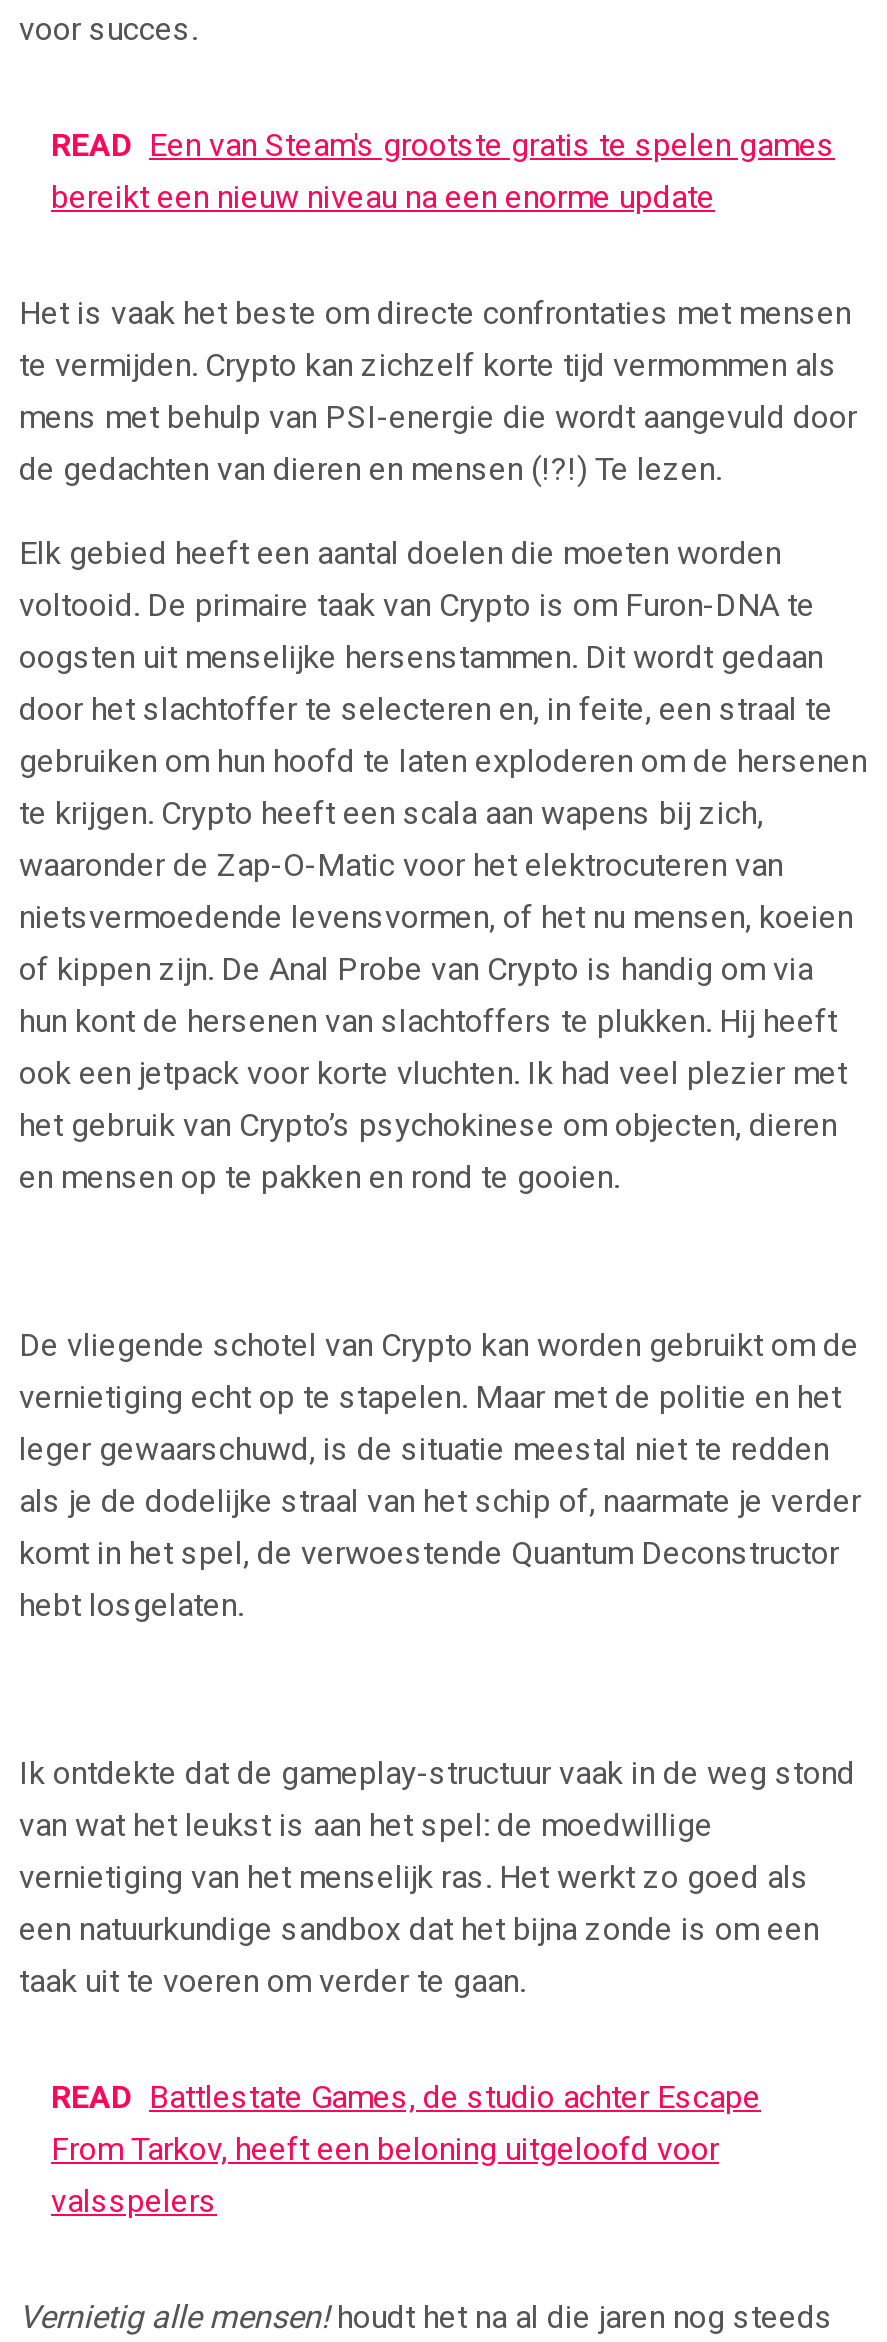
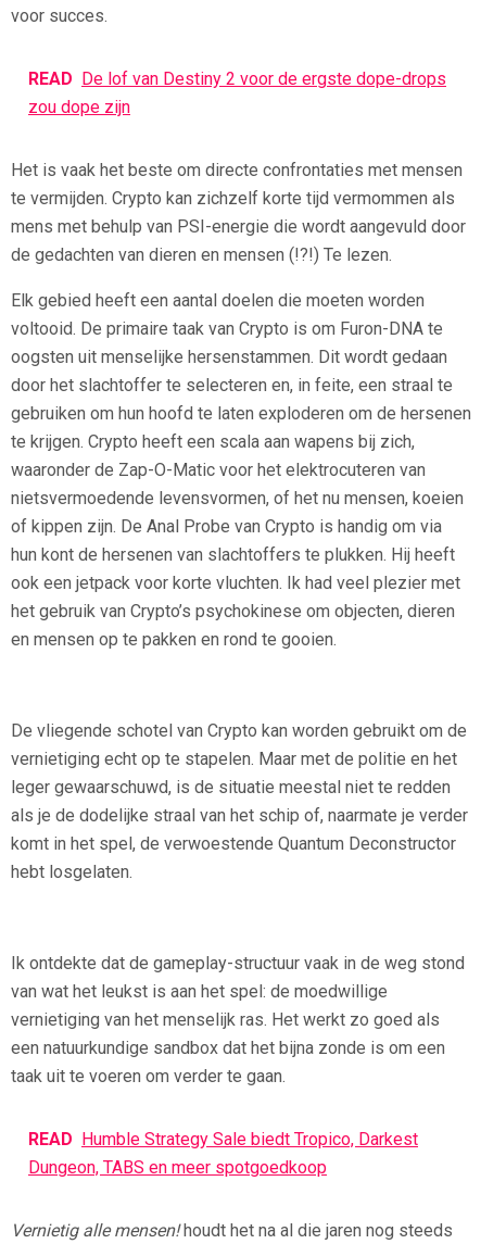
- READ Een van Steam's grootste gratis te spelen games
- bereikt een nieuw niveau na een enorme update
+ READ De lof van Destiny 2 voor de ergste dope-drops
+ zou dope zijn

- READ Battlestate Games, de studio achter Escape
- From Tarkov, heeft een beloning uitgeloofd voor
- valsspelers
+ READ Humble Strategy Sale biedt Tropico, Darkest
+ Dungeon, TABS en meer spotgoedkoop
